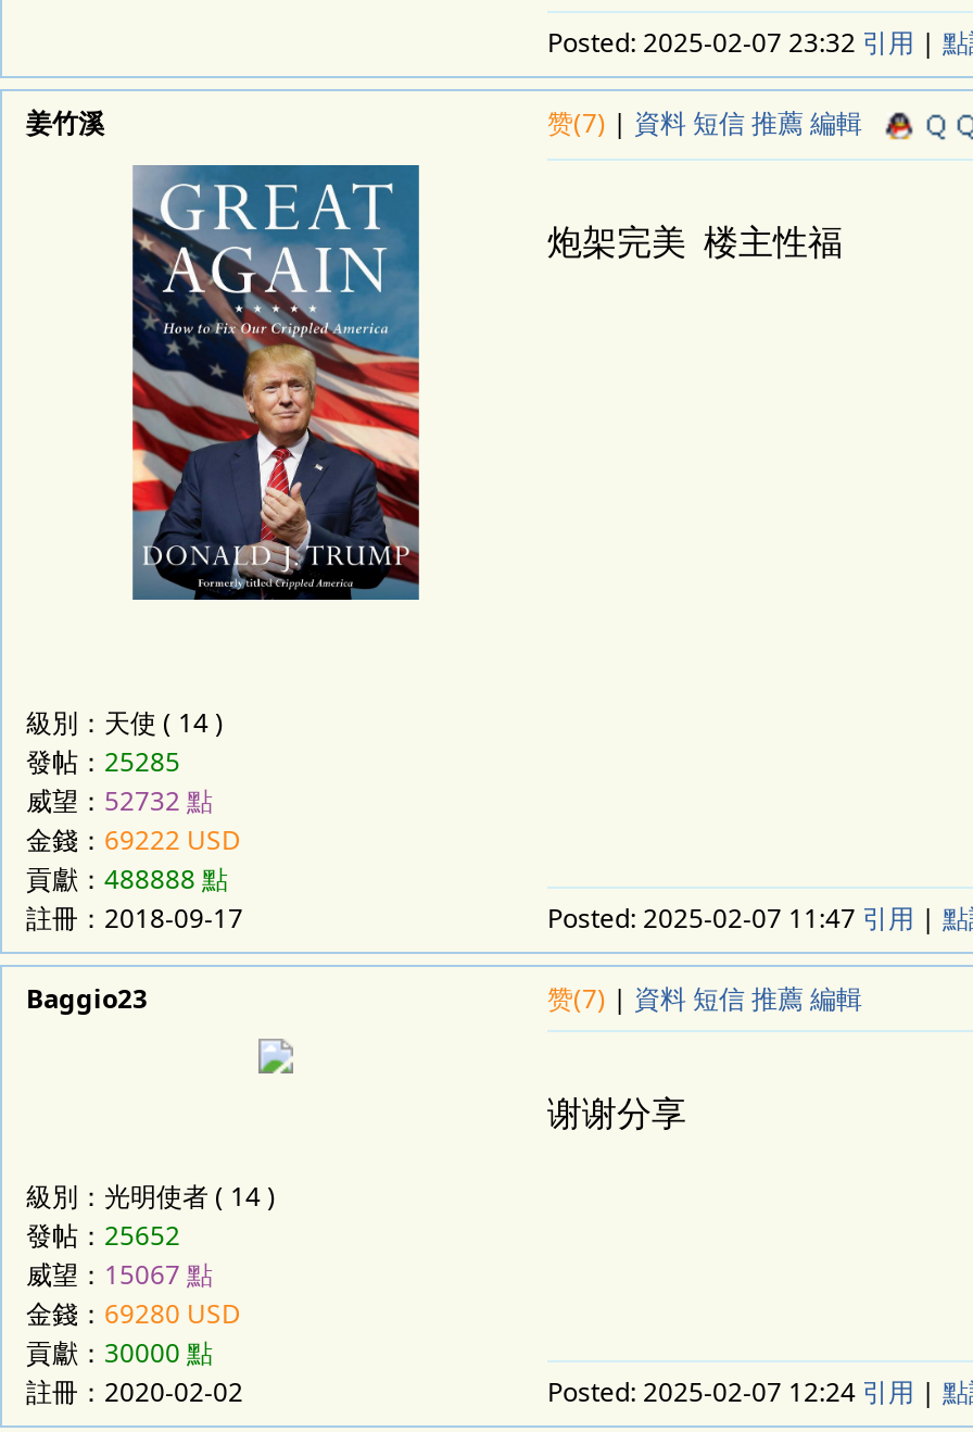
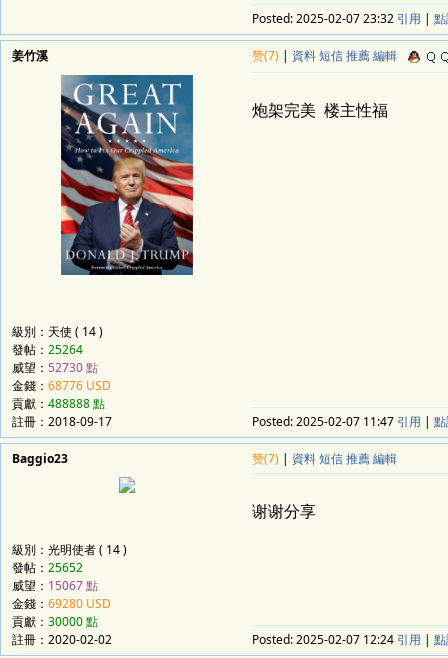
- 發帖：25285
+ 發帖：25264

- 威望：52732 點
+ 威望：52730 點

- 金錢：69222 USD
+ 金錢：68776 USD
